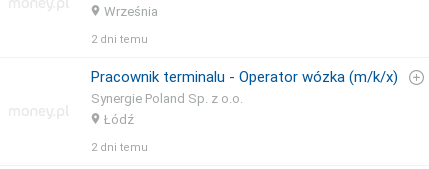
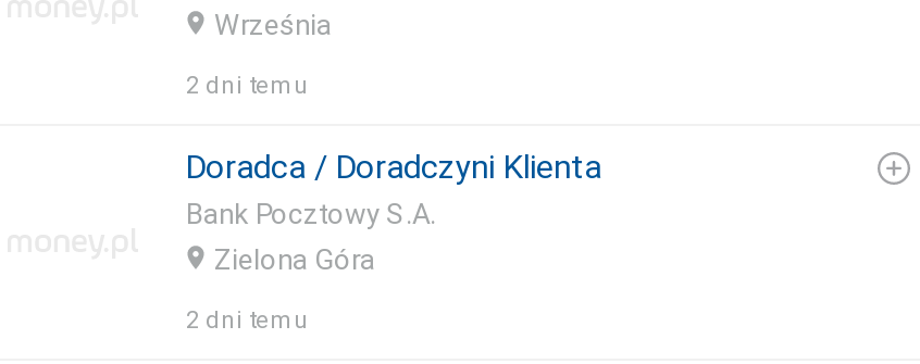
- Pracownik terminalu - Operator wózka (m/k/x)
- Synergie Poland Sp. z o.o.
- Łódź
+ Doradca / Doradczyni Klienta
+ Bank Pocztowy S.A.
+ Zielona Góra
